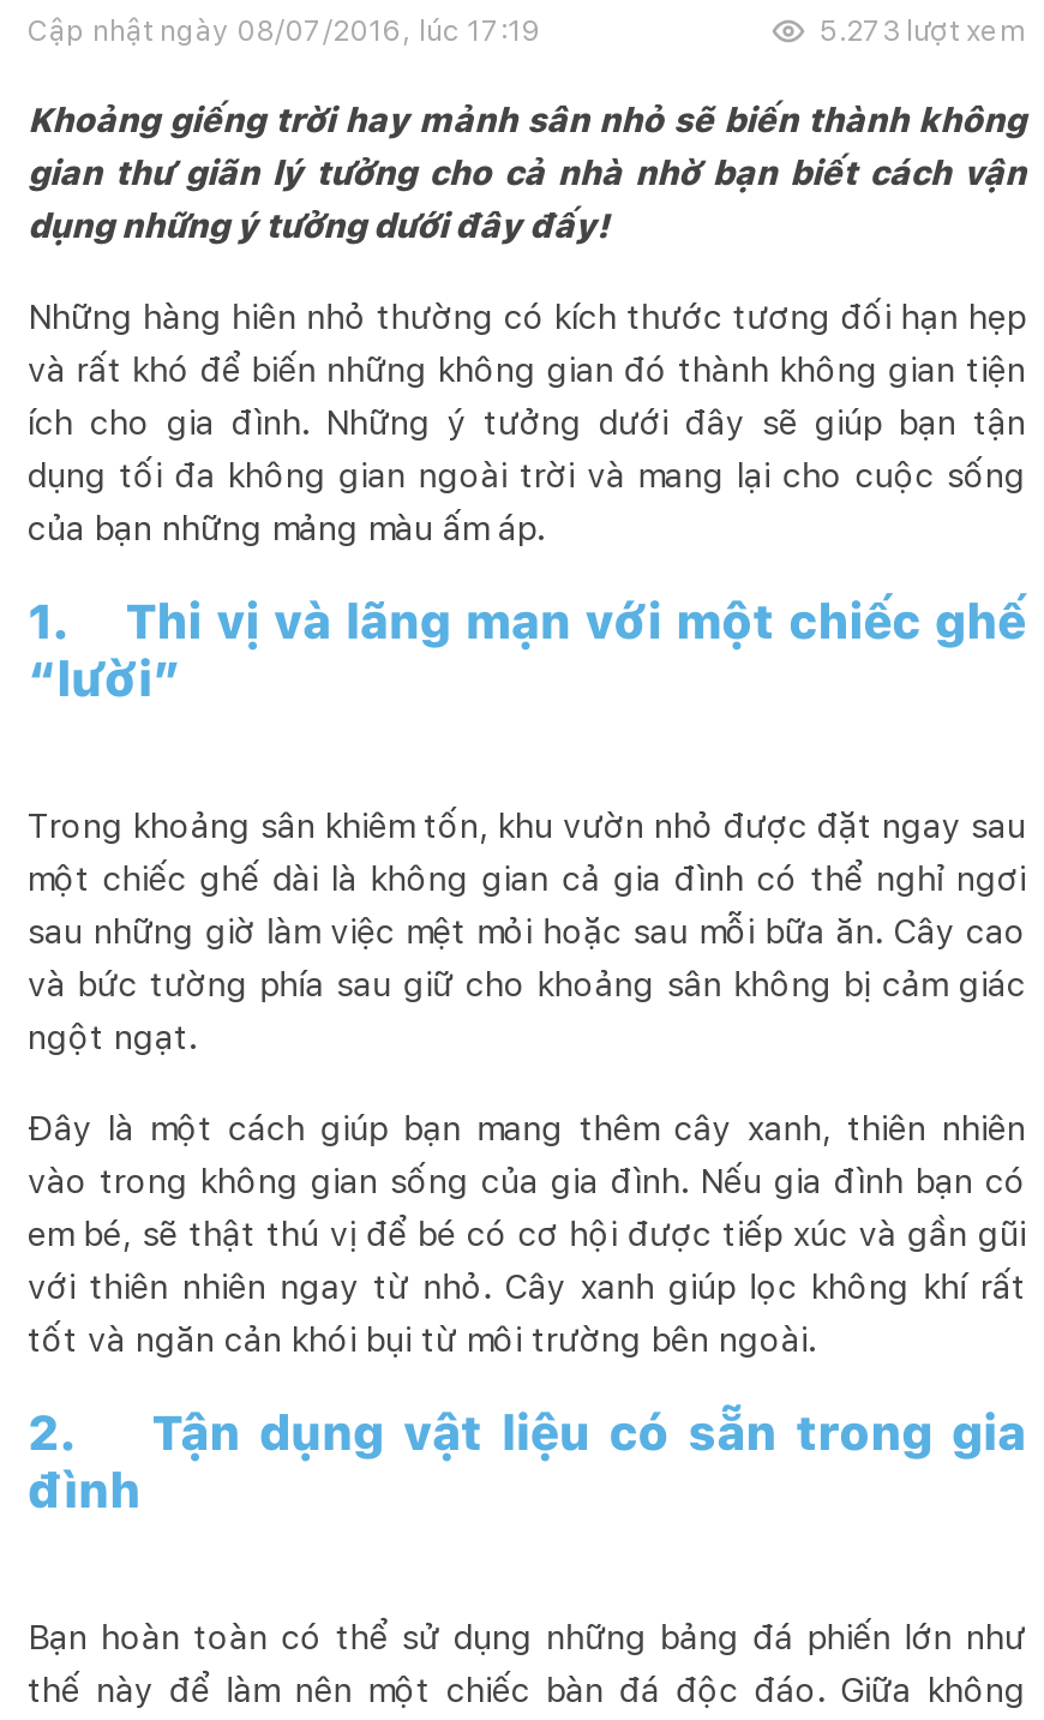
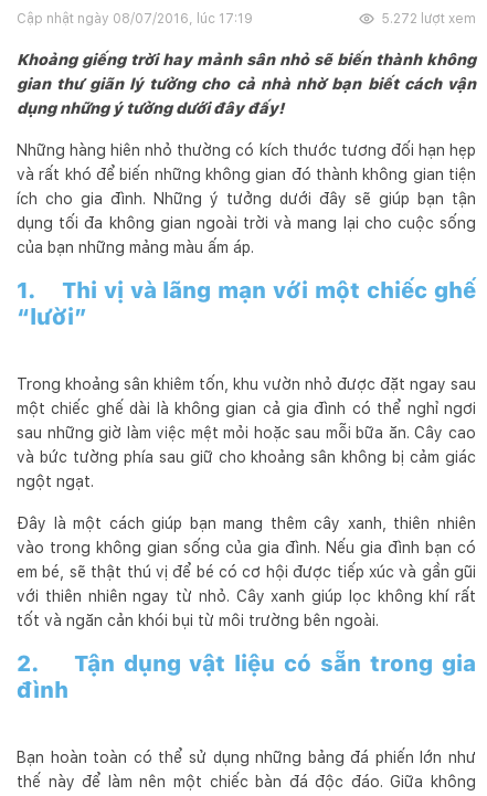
- 5.273 lượt xem
+ 5.272 lượt xem
